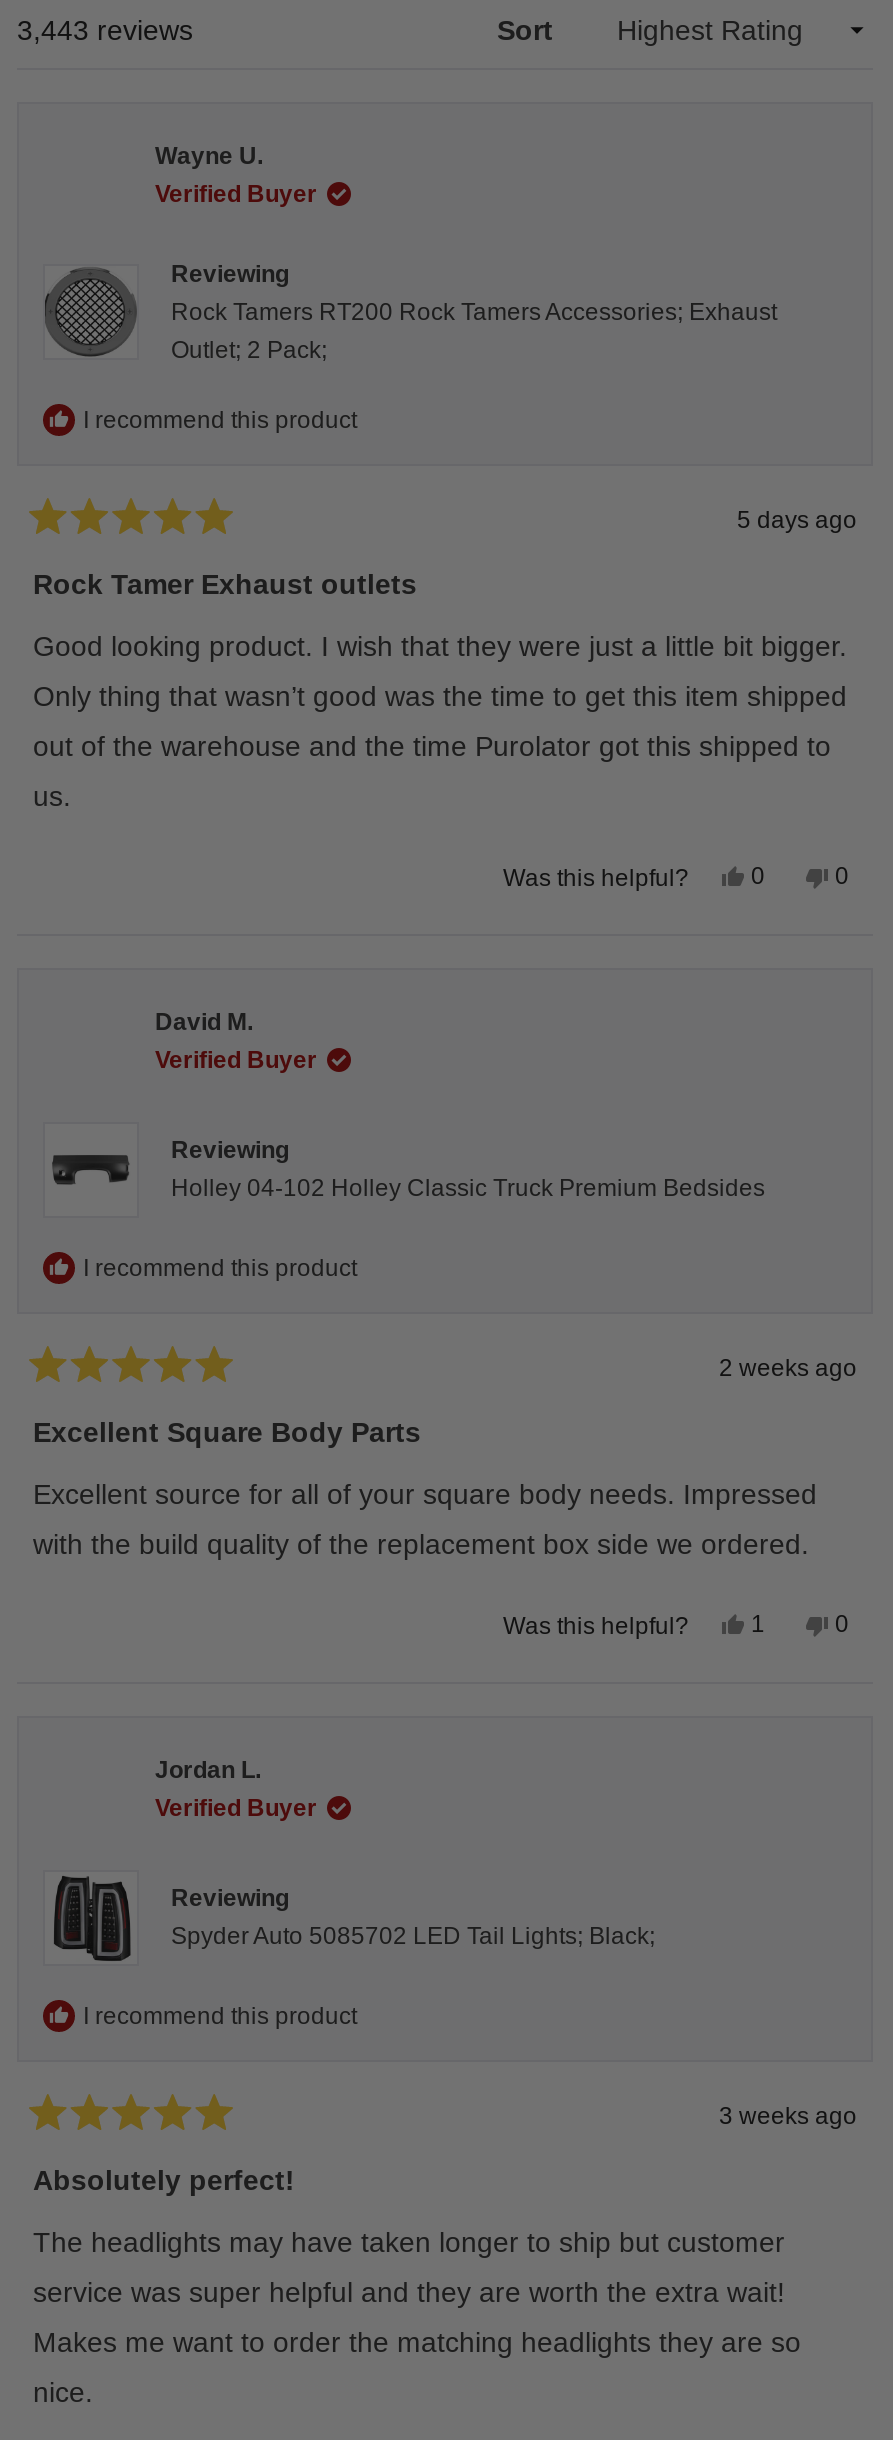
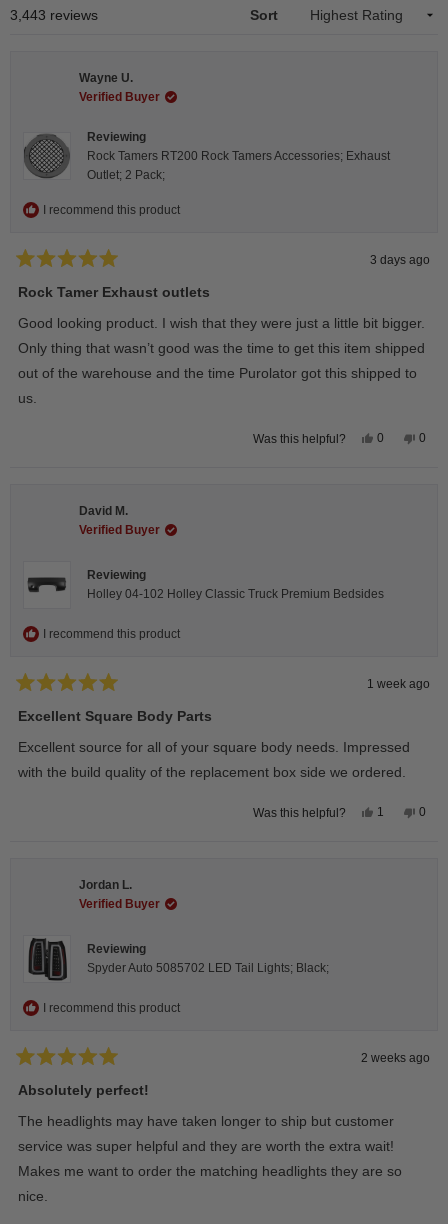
- 5 days ago
+ 3 days ago

- 2 weeks ago
+ 1 week ago

- 3 weeks ago
+ 2 weeks ago
